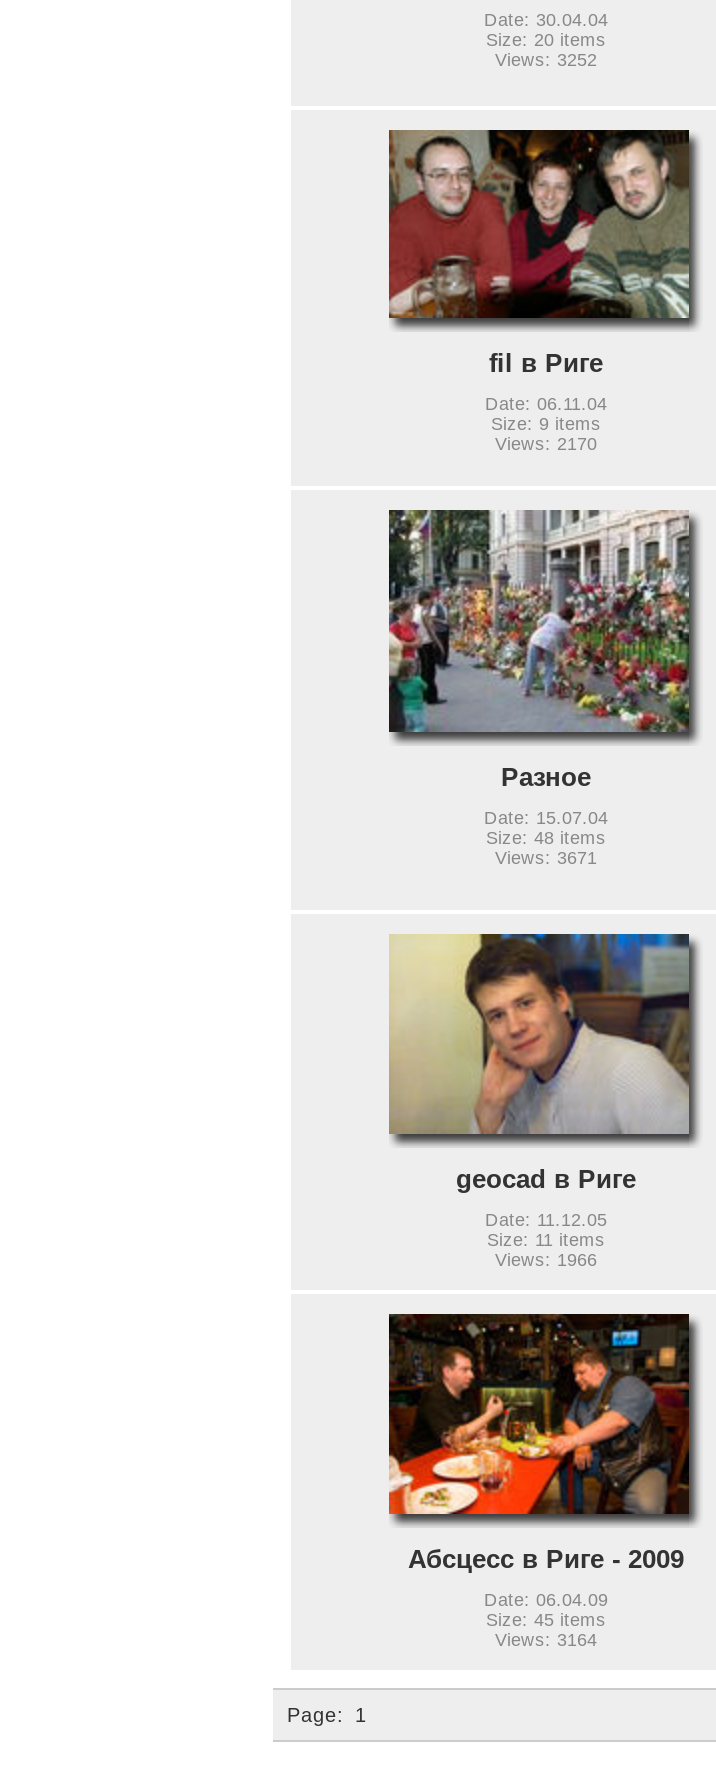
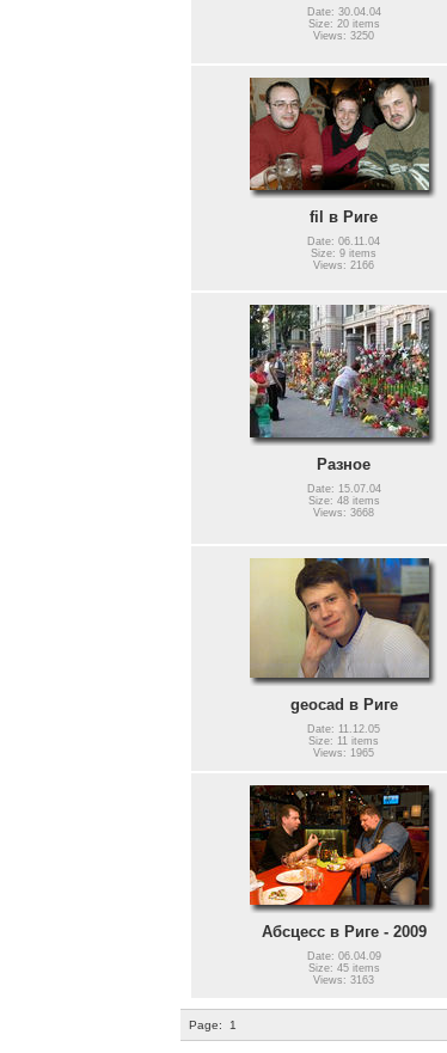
- Views: 3252
+ Views: 3250

- Views: 2170
+ Views: 2166

- Views: 3671
+ Views: 3668

- Views: 1966
+ Views: 1965

- Views: 3164
+ Views: 3163
